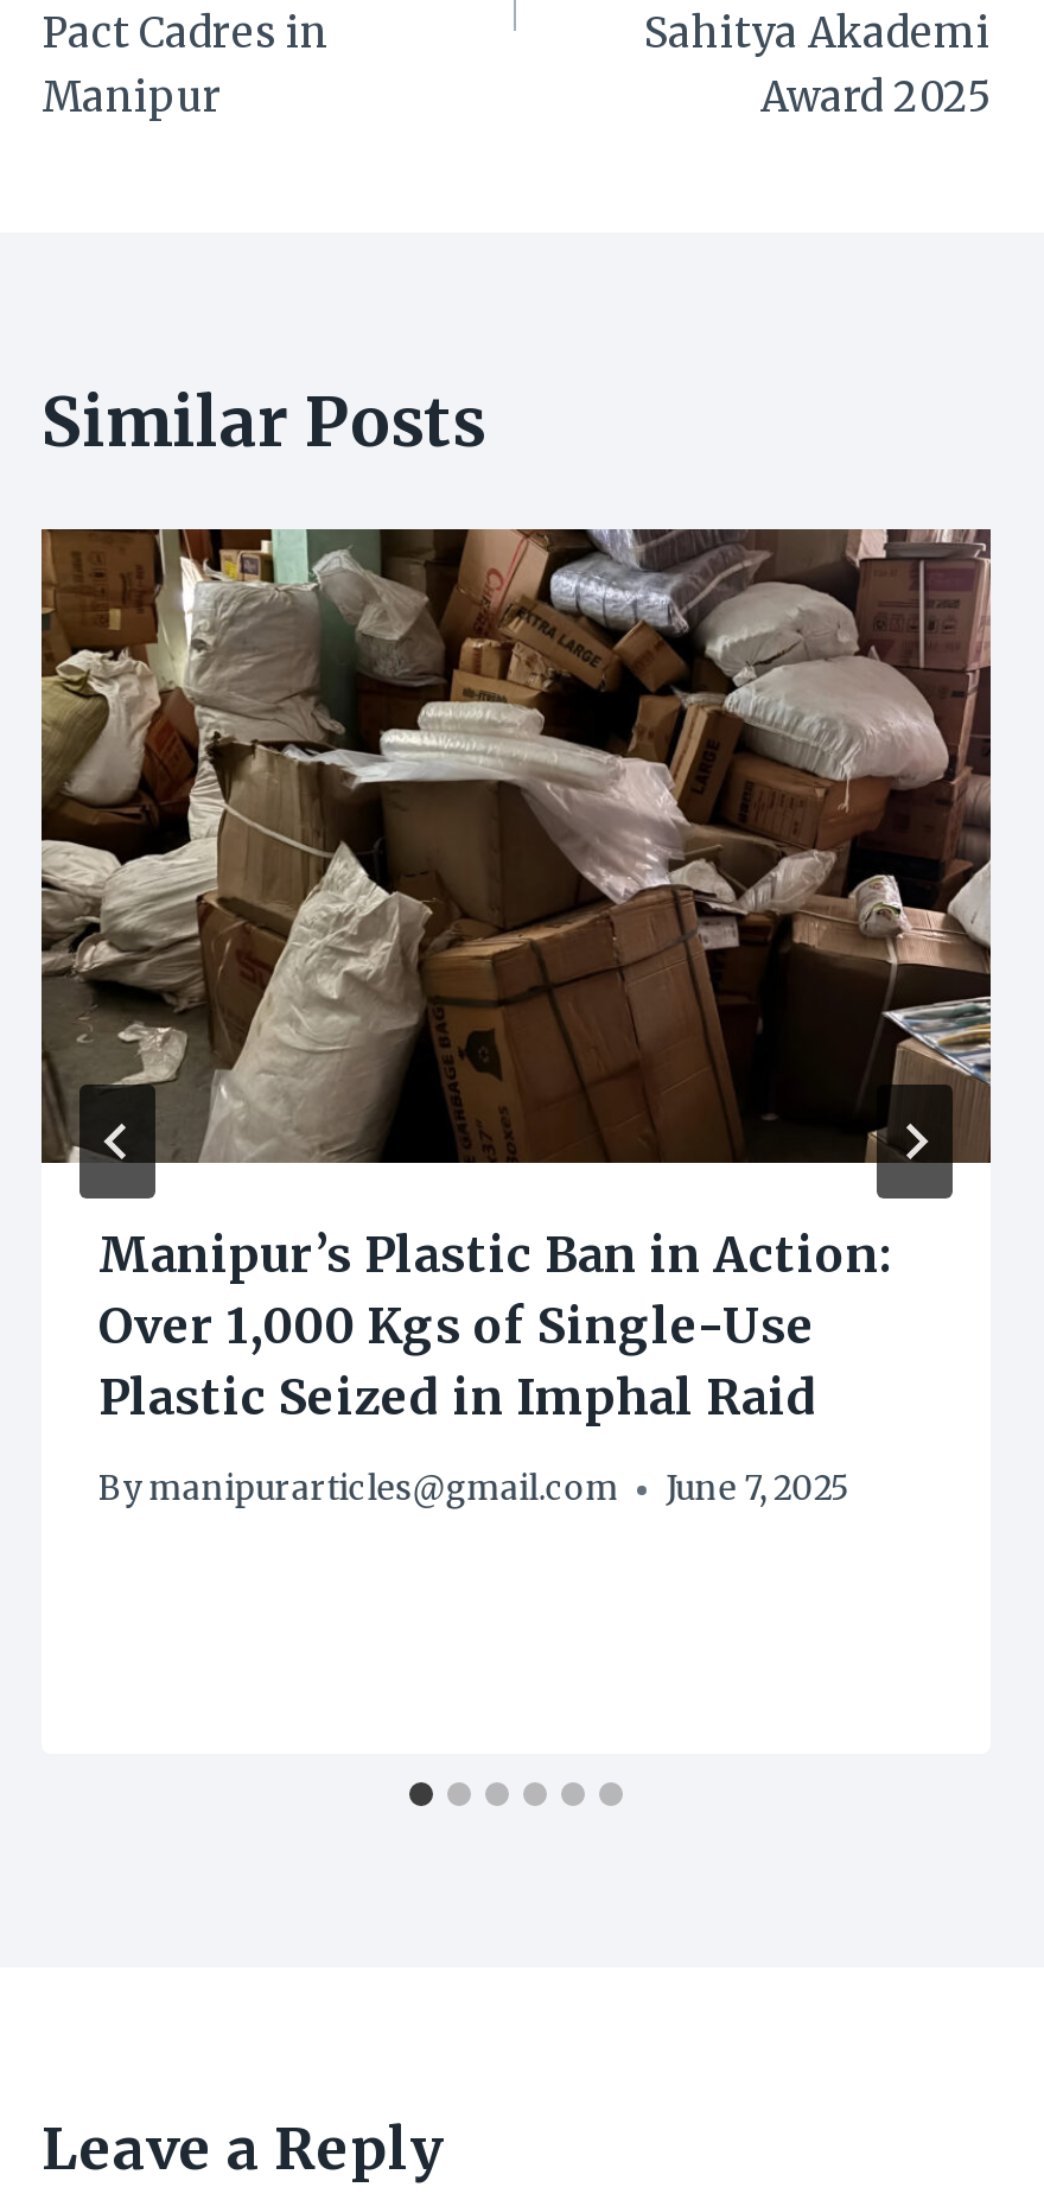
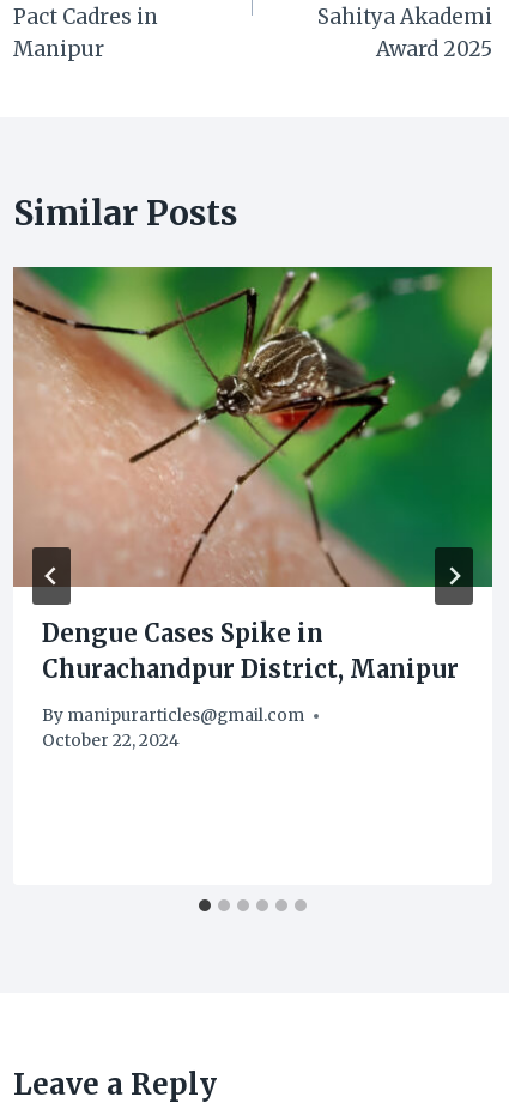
- [image]
- Manipur’s Plastic Ban in Action:
- Over 1,000 Kgs of Single-Use
- Plastic Seized in Imphal Raid
+ [image]
+ Dengue Cases Spike in
+ Churachandpur District, Manipur

moved up: By manipurarticles@gmail.com

- June 7, 2025
+ October 22, 2024
